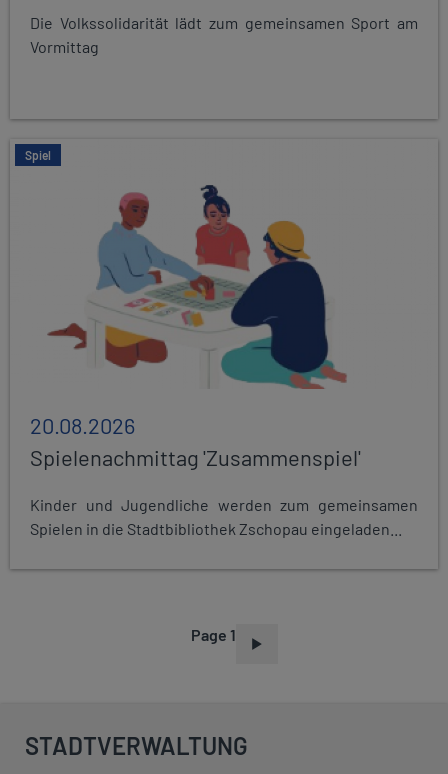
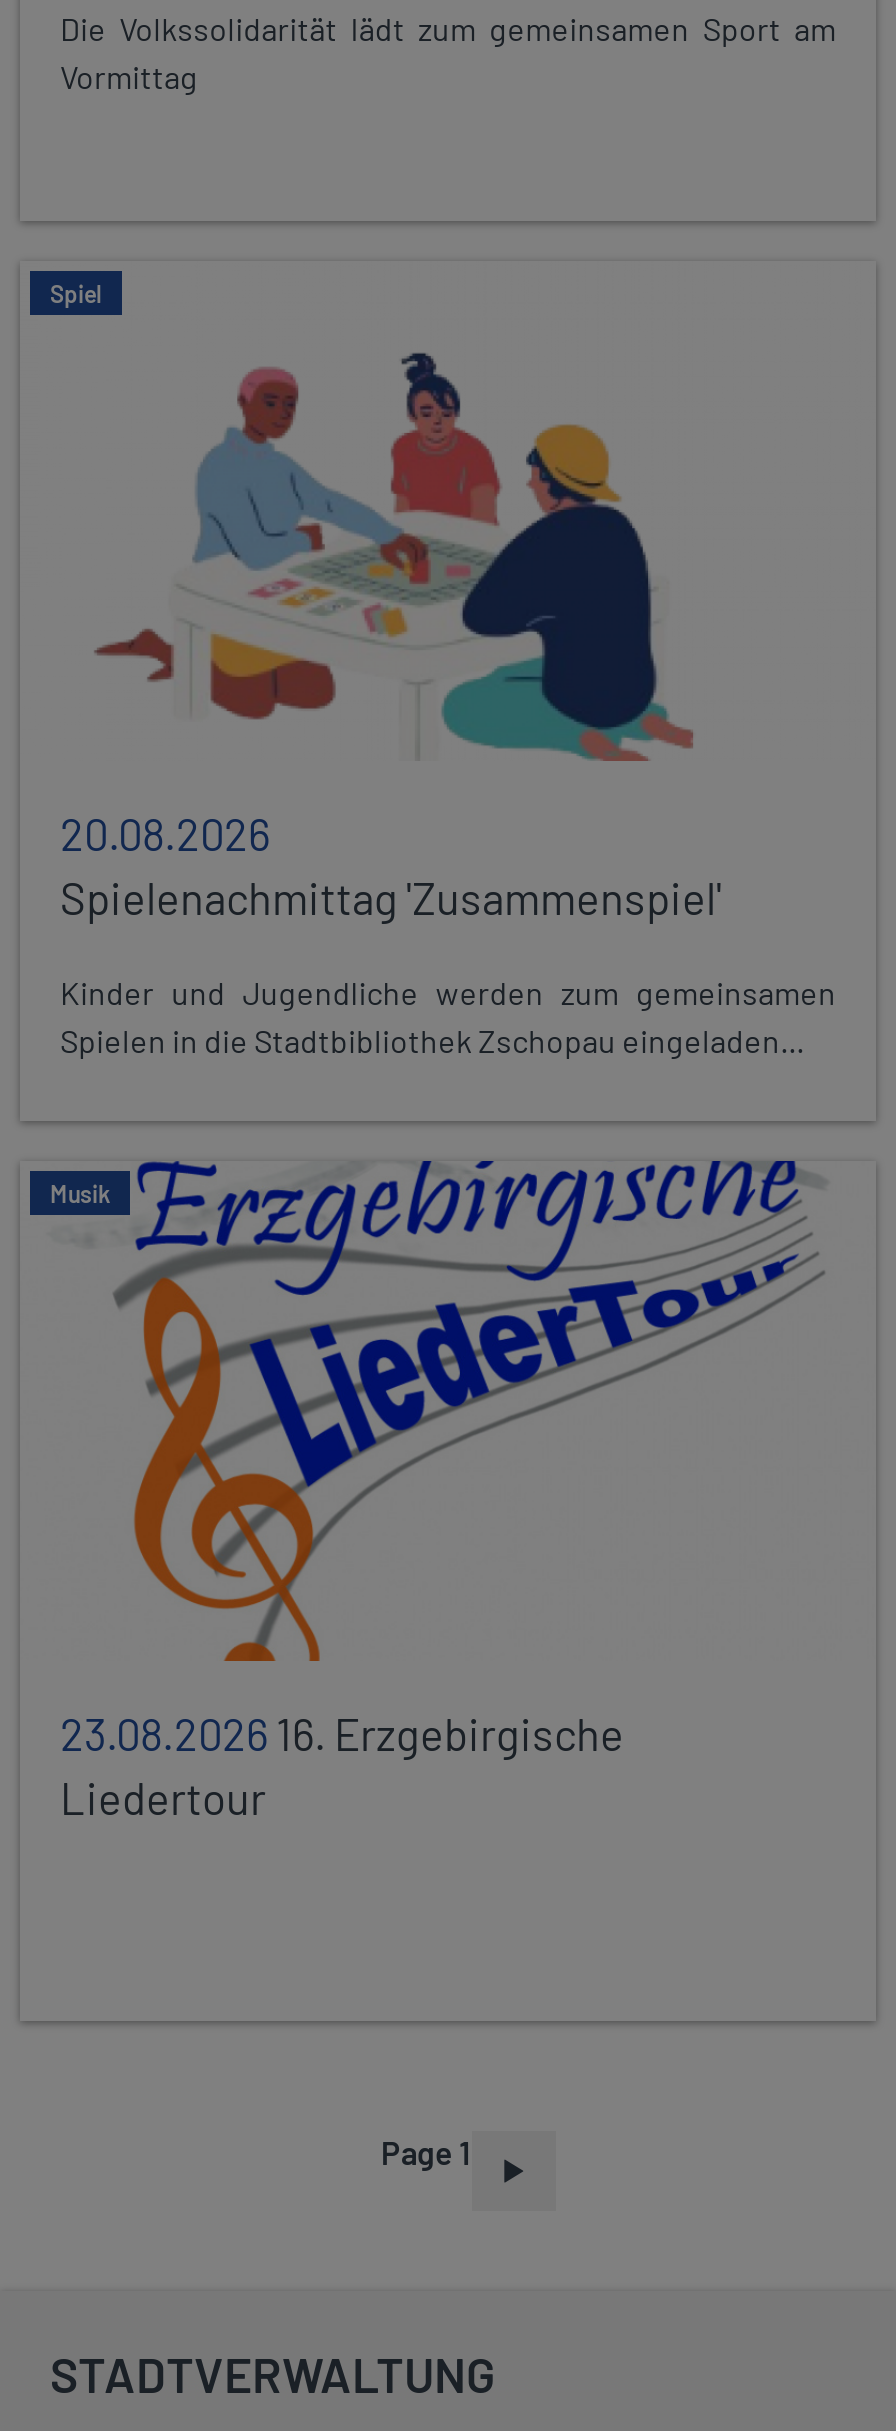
+ [image]
+ Musik

+ 23.08.2026 16. Erzgebirgische
+ Liedertour
